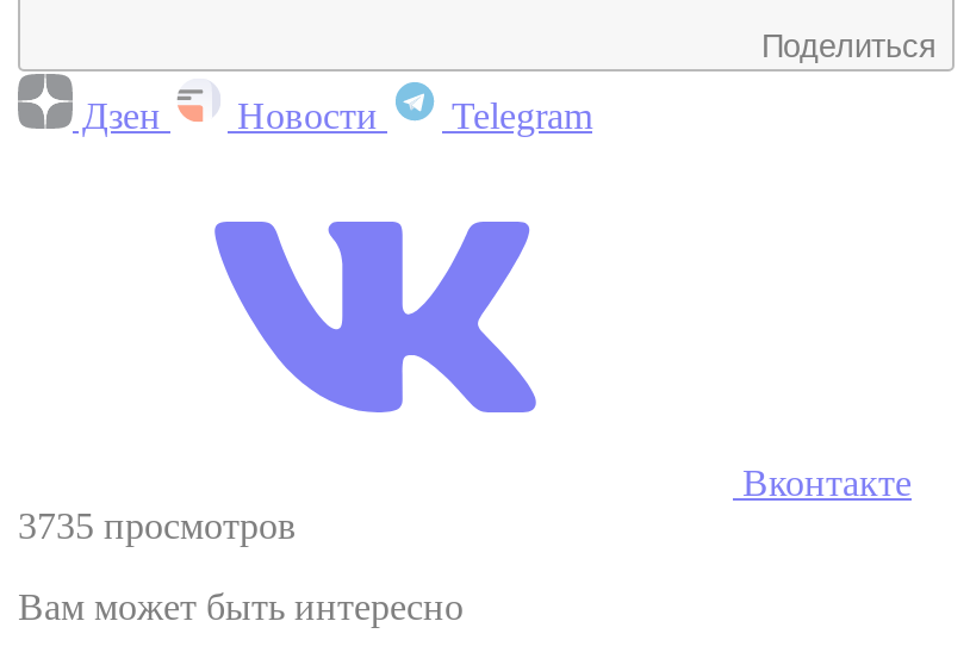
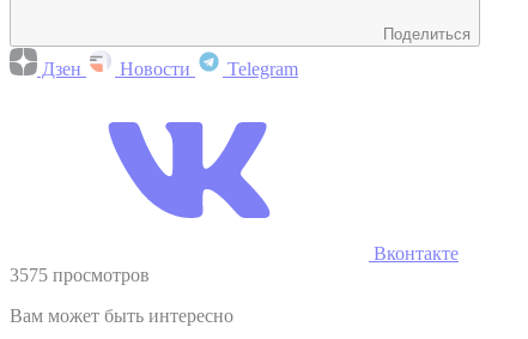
- 3735 просмотров
+ 3575 просмотров
